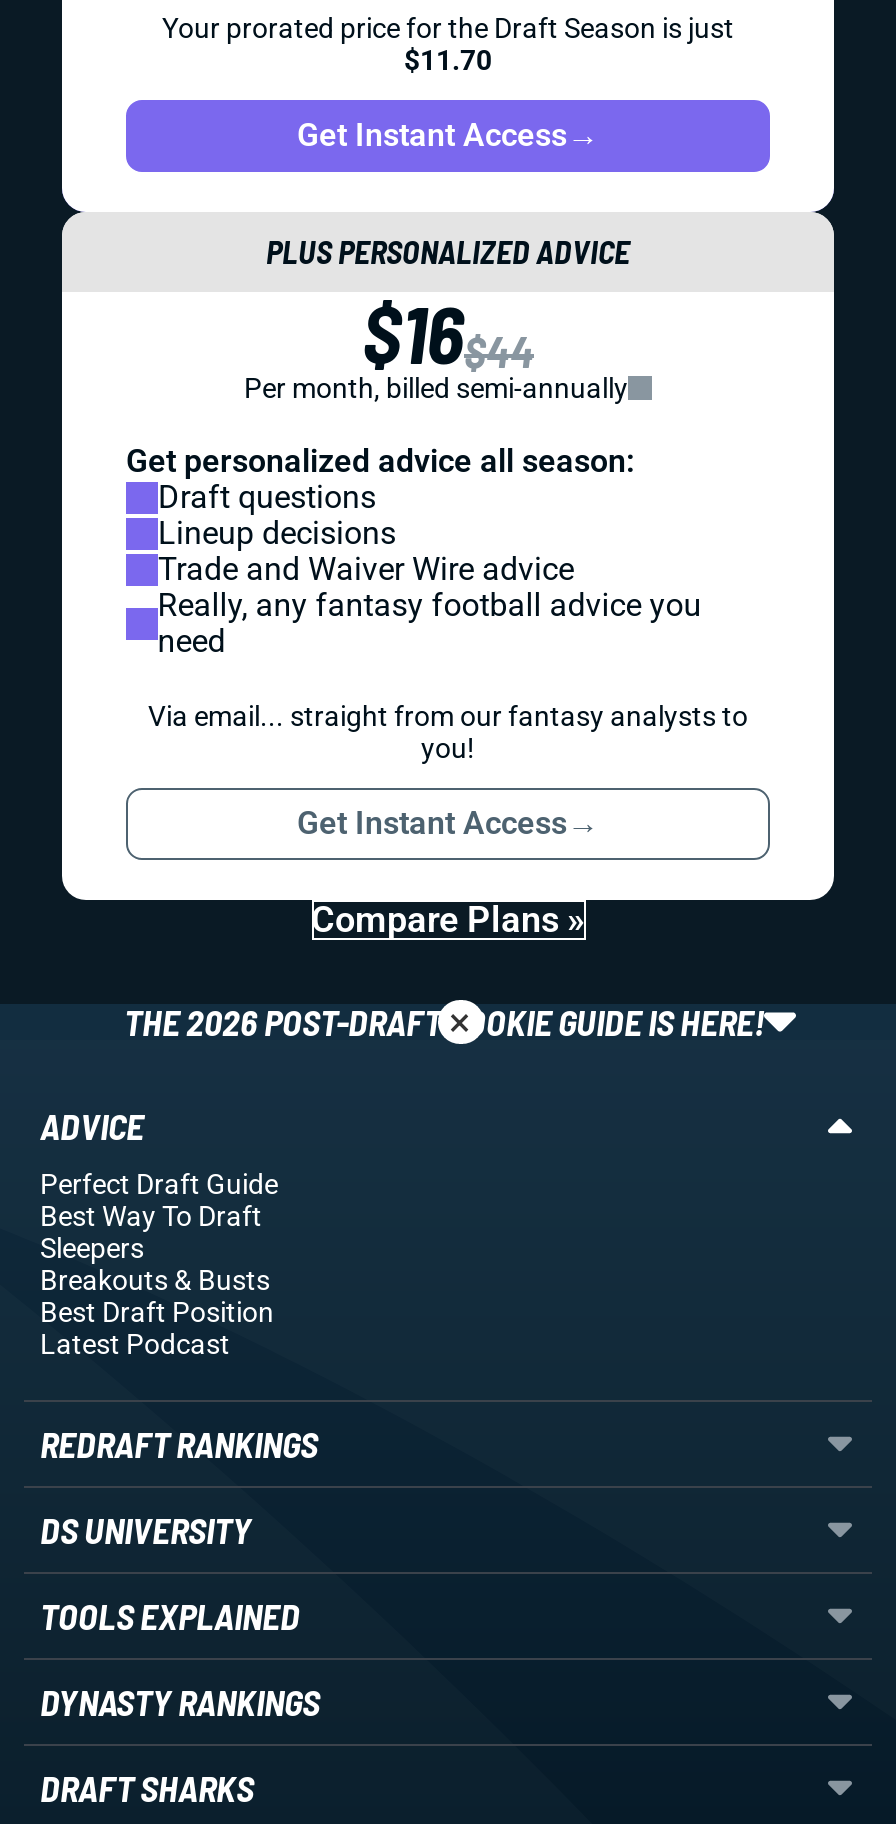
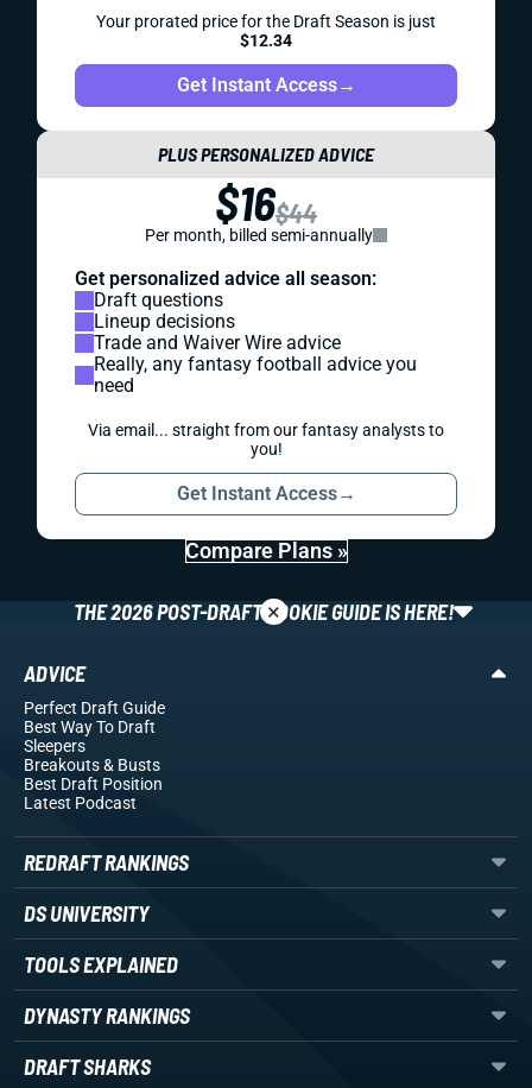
- $11.70
+ $12.34
